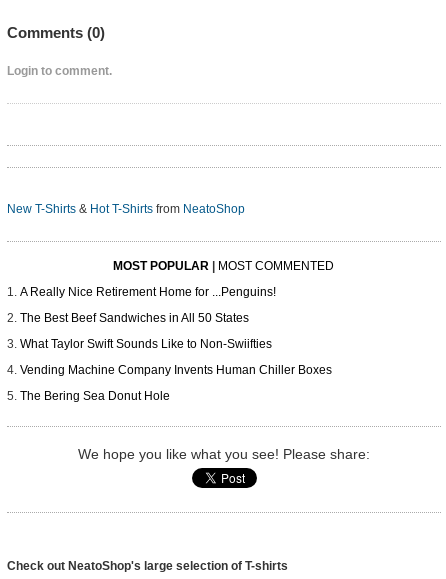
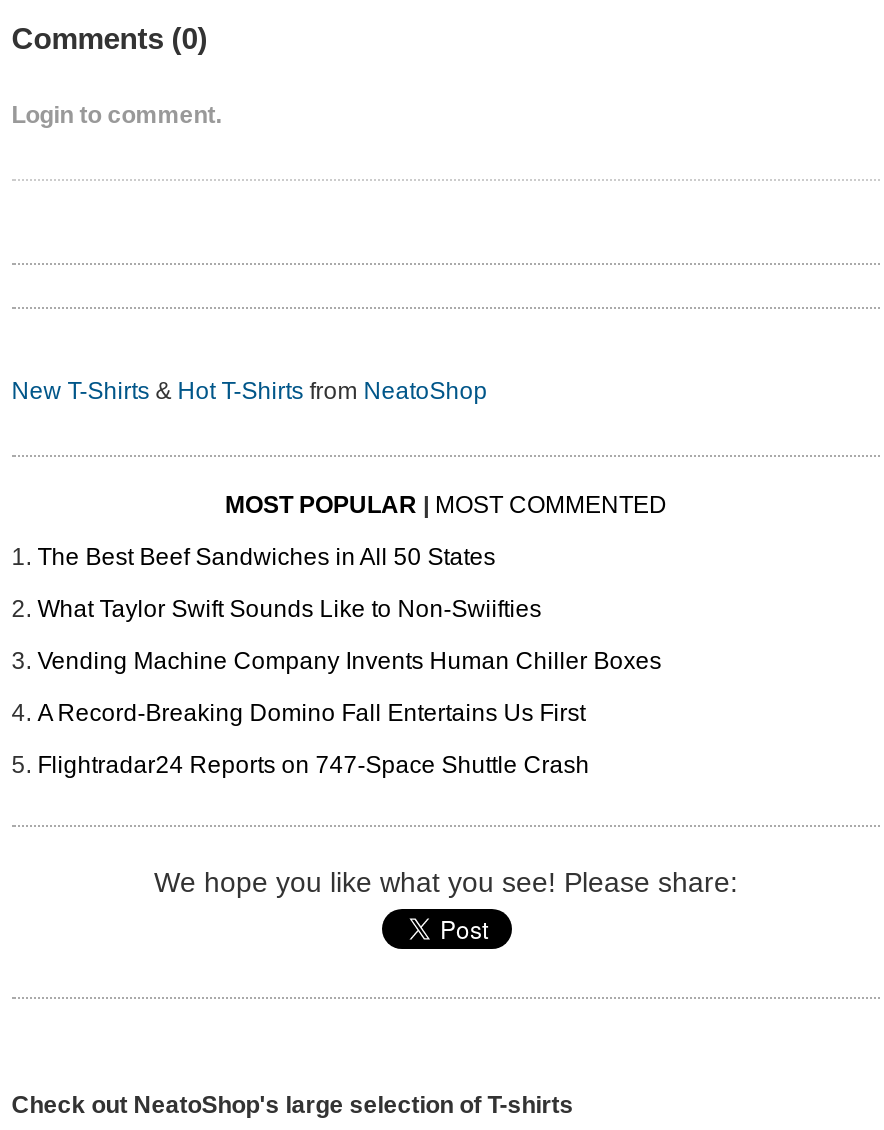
- A Really Nice Retirement Home for ...Penguins!

moved up: The Best Beef Sandwiches in All 50 States | What Taylor Swift Sounds Like to Non-Swiifties | Vending Machine Company Invents Human Chiller Boxes

- The Bering Sea Donut Hole
+ A Record-Breaking Domino Fall Entertains Us First
+ Flightradar24 Reports on 747-Space Shuttle Crash
